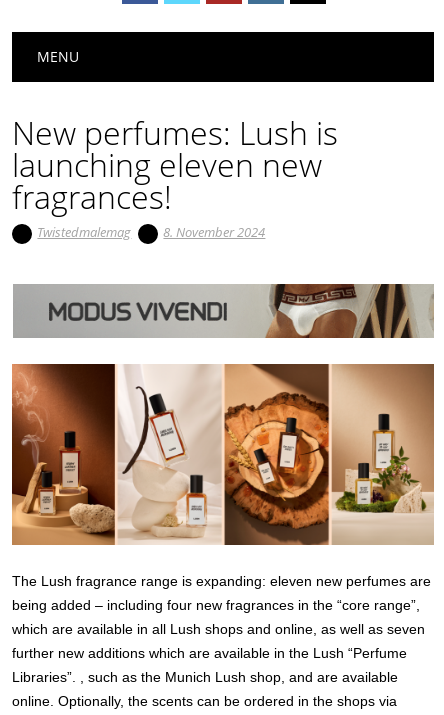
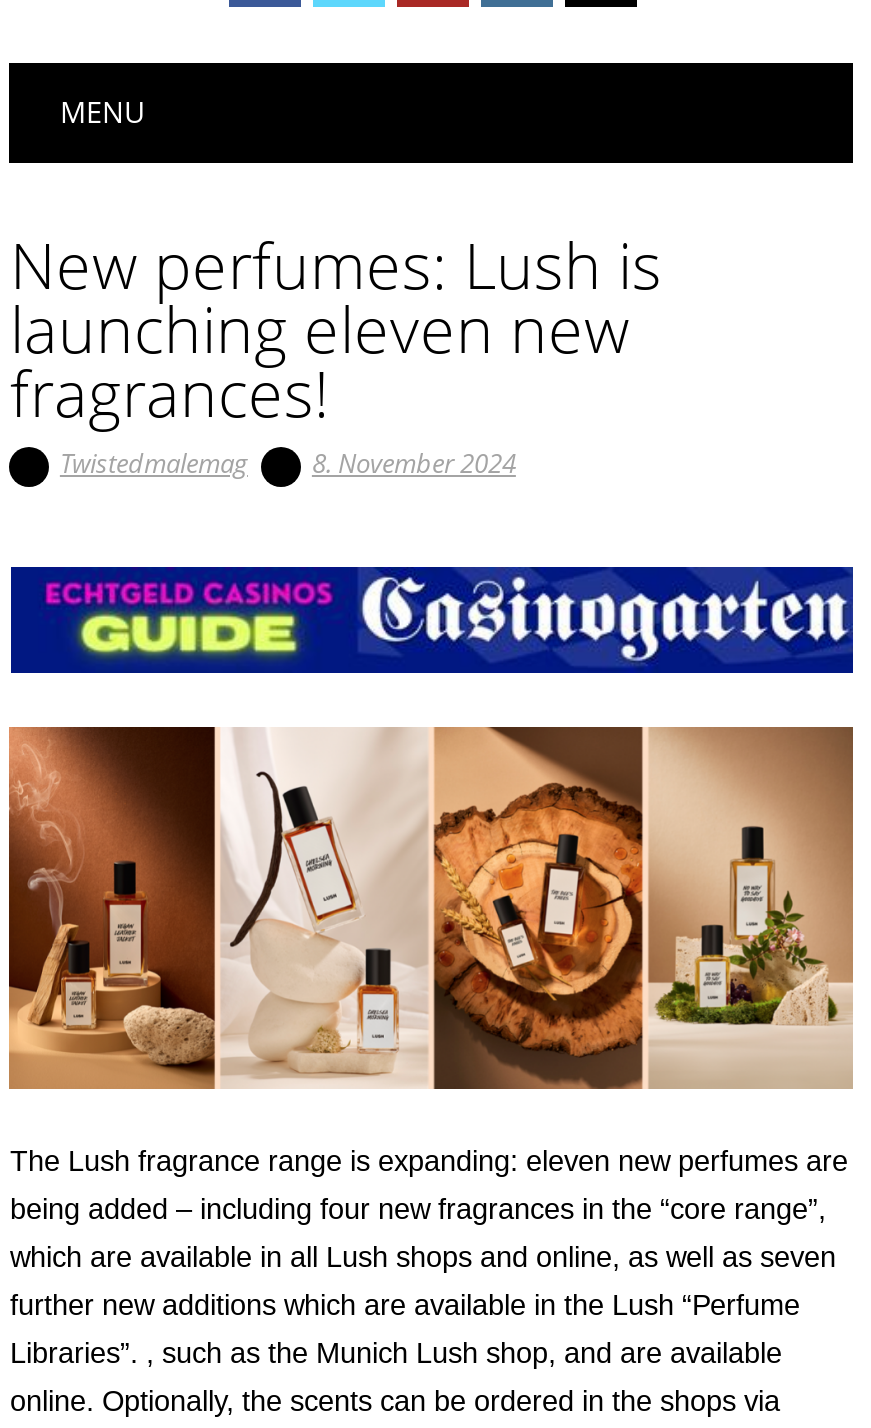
- [image]
+ [image]
